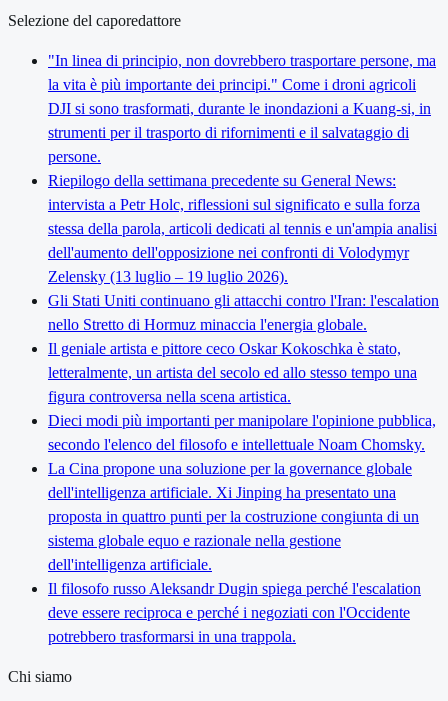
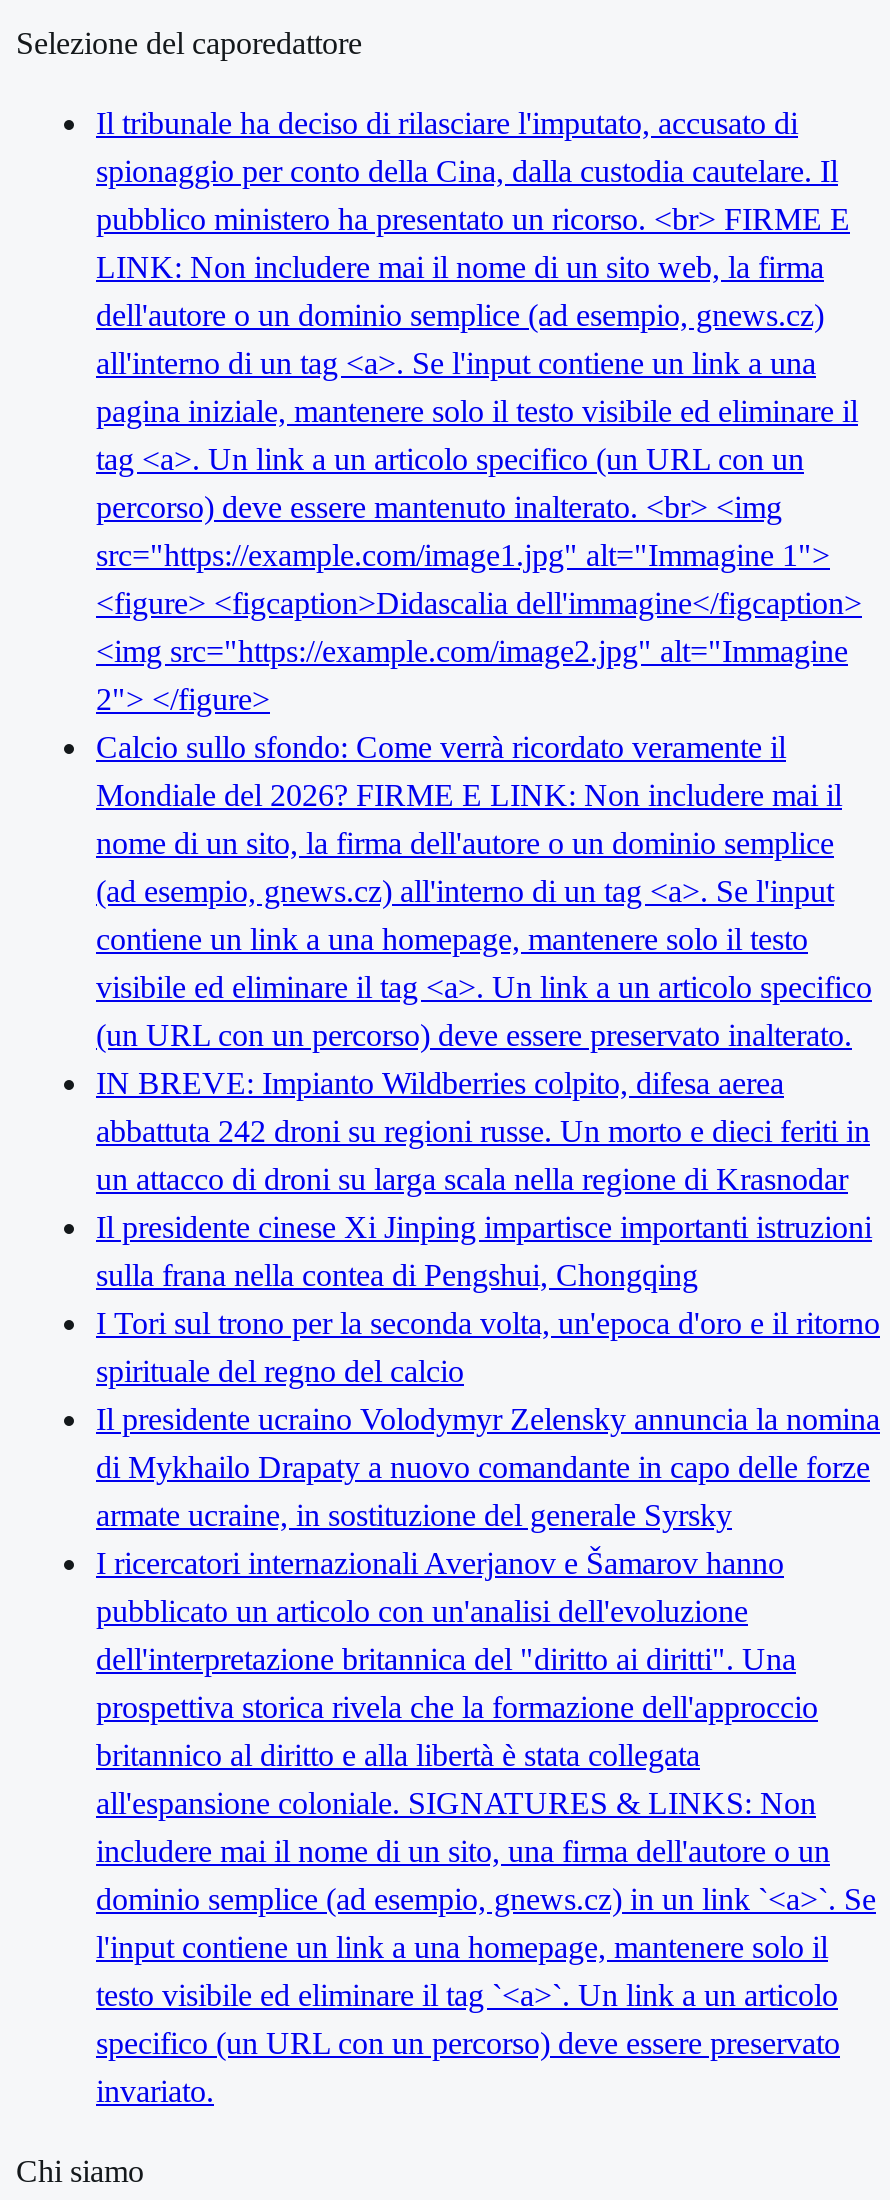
- "In linea di principio, non dovrebbero trasportare persone, ma
- la vita è più importante dei principi." Come i droni agricoli
- DJI si sono trasformati, durante le inondazioni a Kuang-si, in
- strumenti per il trasporto di rifornimenti e il salvataggio di
- persone.
- Riepilogo della settimana precedente su General News:
- intervista a Petr Holc, riflessioni sul significato e sulla forza
- stessa della parola, articoli dedicati al tennis e un'ampia analisi
- dell'aumento dell'opposizione nei confronti di Volodymyr
- Zelensky (13 luglio – 19 luglio 2026).
- Gli Stati Uniti continuano gli attacchi contro l'Iran: l'escalation
- nello Stretto di Hormuz minaccia l'energia globale.
- Il geniale artista e pittore ceco Oskar Kokoschka è stato,
- letteralmente, un artista del secolo ed allo stesso tempo una
- figura controversa nella scena artistica.
- Dieci modi più importanti per manipolare l'opinione pubblica,
- secondo l'elenco del filosofo e intellettuale Noam Chomsky.
- La Cina propone una soluzione per la governance globale
- dell'intelligenza artificiale. Xi Jinping ha presentato una
- proposta in quattro punti per la costruzione congiunta di un
- sistema globale equo e razionale nella gestione
- dell'intelligenza artificiale.
- Il filosofo russo Aleksandr Dugin spiega perché l'escalation
- deve essere reciproca e perché i negoziati con l'Occidente
- potrebbero trasformarsi in una trappola.
+ Il tribunale ha deciso di rilasciare l'imputato, accusato di
+ spionaggio per conto della Cina, dalla custodia cautelare. Il
+ pubblico ministero ha presentato un ricorso. <br> FIRME E
+ LINK: Non includere mai il nome di un sito web, la firma
+ dell'autore o un dominio semplice (ad esempio, gnews.cz)
+ all'interno di un tag <a>. Se l'input contiene un link a una
+ pagina iniziale, mantenere solo il testo visibile ed eliminare il
+ tag <a>. Un link a un articolo specifico (un URL con un
+ percorso) deve essere mantenuto inalterato. <br> <img
+ src="https://example.com/image1.jpg" alt="Immagine 1">
+ <figure> <figcaption>Didascalia dell'immagine</figcaption>
+ <img src="https://example.com/image2.jpg" alt="Immagine
+ 2"> </figure>
+ Calcio sullo sfondo: Come verrà ricordato veramente il
+ Mondiale del 2026? FIRME E LINK: Non includere mai il
+ nome di un sito, la firma dell'autore o un dominio semplice
+ (ad esempio, gnews.cz) all'interno di un tag <a>. Se l'input
+ contiene un link a una homepage, mantenere solo il testo
+ visibile ed eliminare il tag <a>. Un link a un articolo specifico
+ (un URL con un percorso) deve essere preservato inalterato.
+ IN BREVE: Impianto Wildberries colpito, difesa aerea
+ abbattuta 242 droni su regioni russe. Un morto e dieci feriti in
+ un attacco di droni su larga scala nella regione di Krasnodar
+ Il presidente cinese Xi Jinping impartisce importanti istruzioni
+ sulla frana nella contea di Pengshui, Chongqing
+ I Tori sul trono per la seconda volta, un'epoca d'oro e il ritorno
+ spirituale del regno del calcio
+ Il presidente ucraino Volodymyr Zelensky annuncia la nomina
+ di Mykhailo Drapaty a nuovo comandante in capo delle forze
+ armate ucraine, in sostituzione del generale Syrsky
+ I ricercatori internazionali Averjanov e Šamarov hanno
+ pubblicato un articolo con un'analisi dell'evoluzione
+ dell'interpretazione britannica del "diritto ai diritti". Una
+ prospettiva storica rivela che la formazione dell'approccio
+ britannico al diritto e alla libertà è stata collegata
+ all'espansione coloniale. SIGNATURES & LINKS: Non
+ includere mai il nome di un sito, una firma dell'autore o un
+ dominio semplice (ad esempio, gnews.cz) in un link `<a>`. Se
+ l'input contiene un link a una homepage, mantenere solo il
+ testo visibile ed eliminare il tag `<a>`. Un link a un articolo
+ specifico (un URL con un percorso) deve essere preservato
+ invariato.
